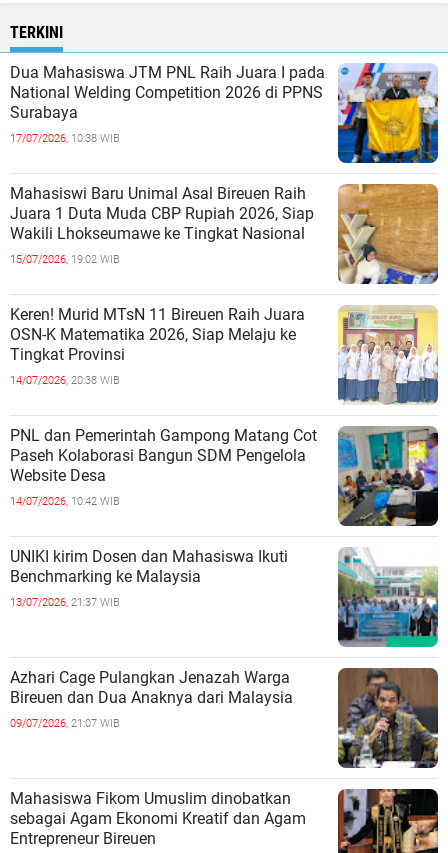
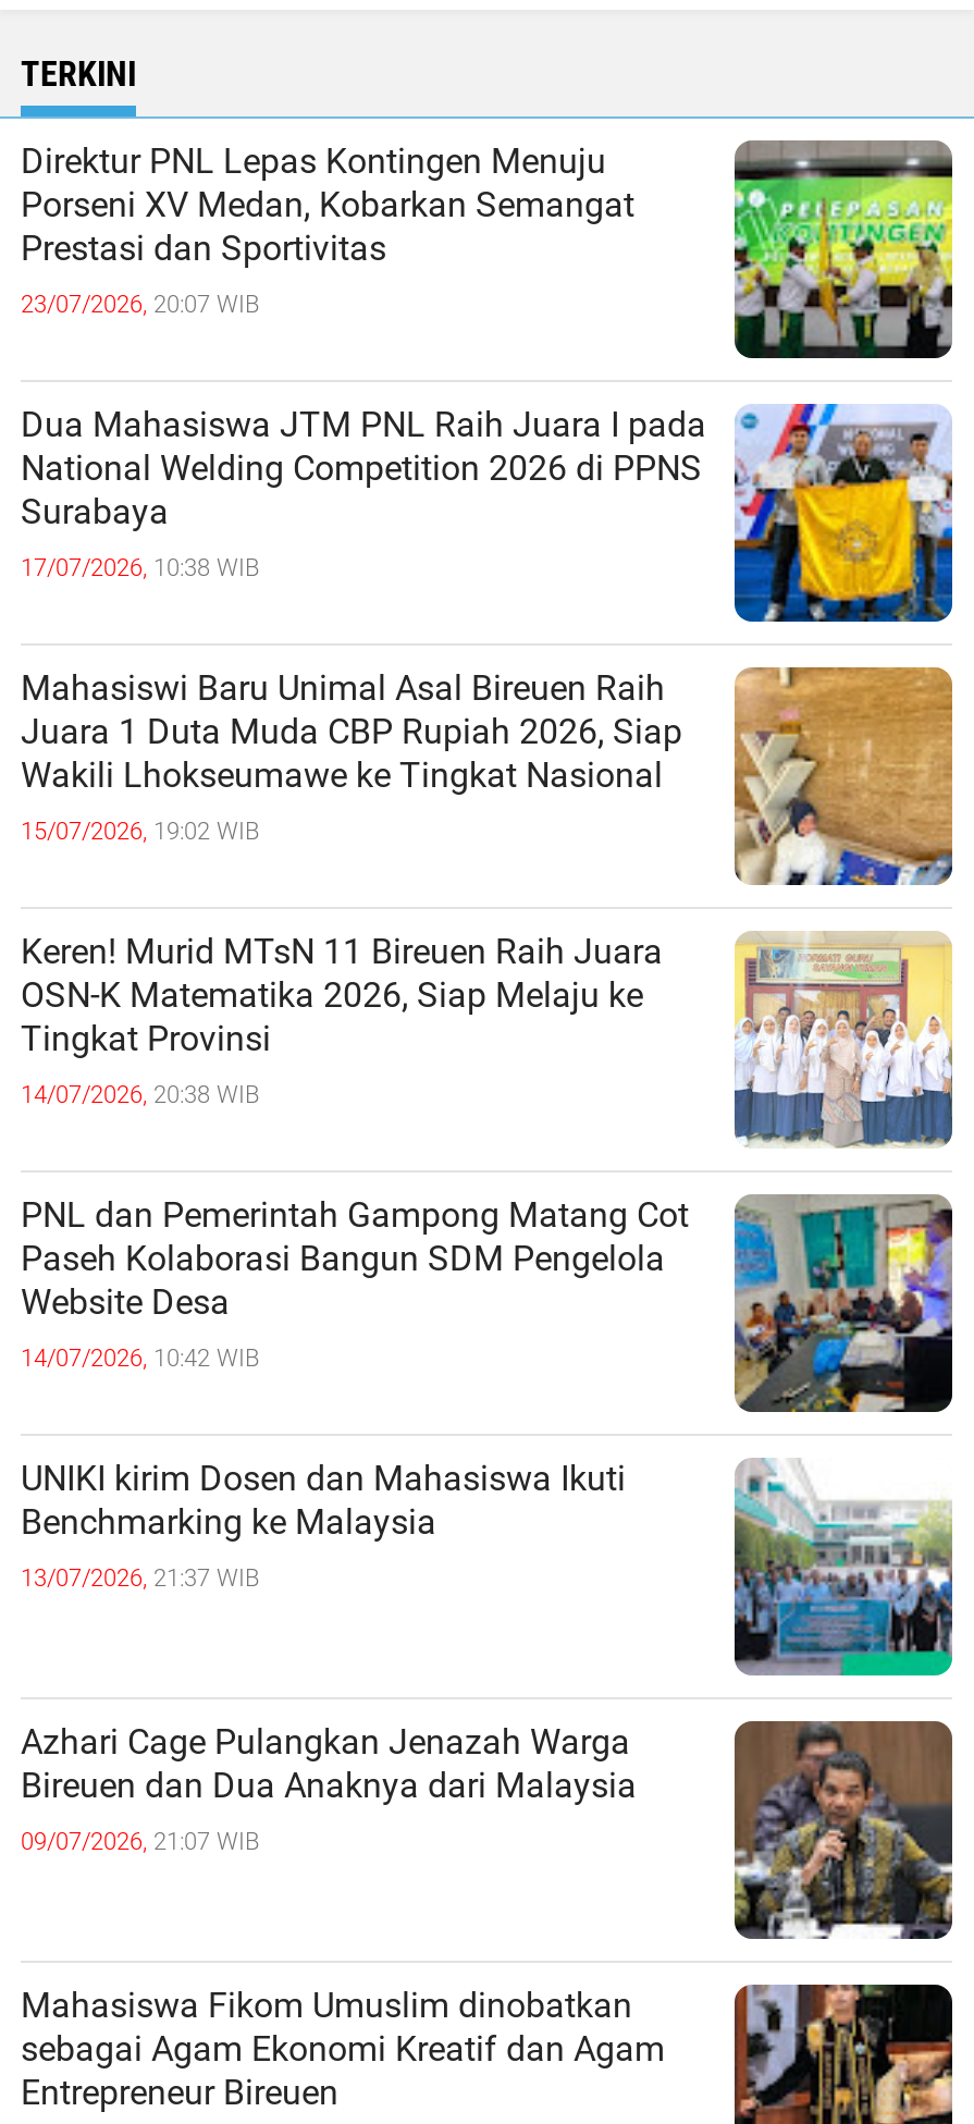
+ Direktur PNL Lepas Kontingen Menuju
+ Porseni XV Medan, Kobarkan Semangat
+ Prestasi dan Sportivitas
+ 23/07/2026, 20:07 WIB

+ [image]
